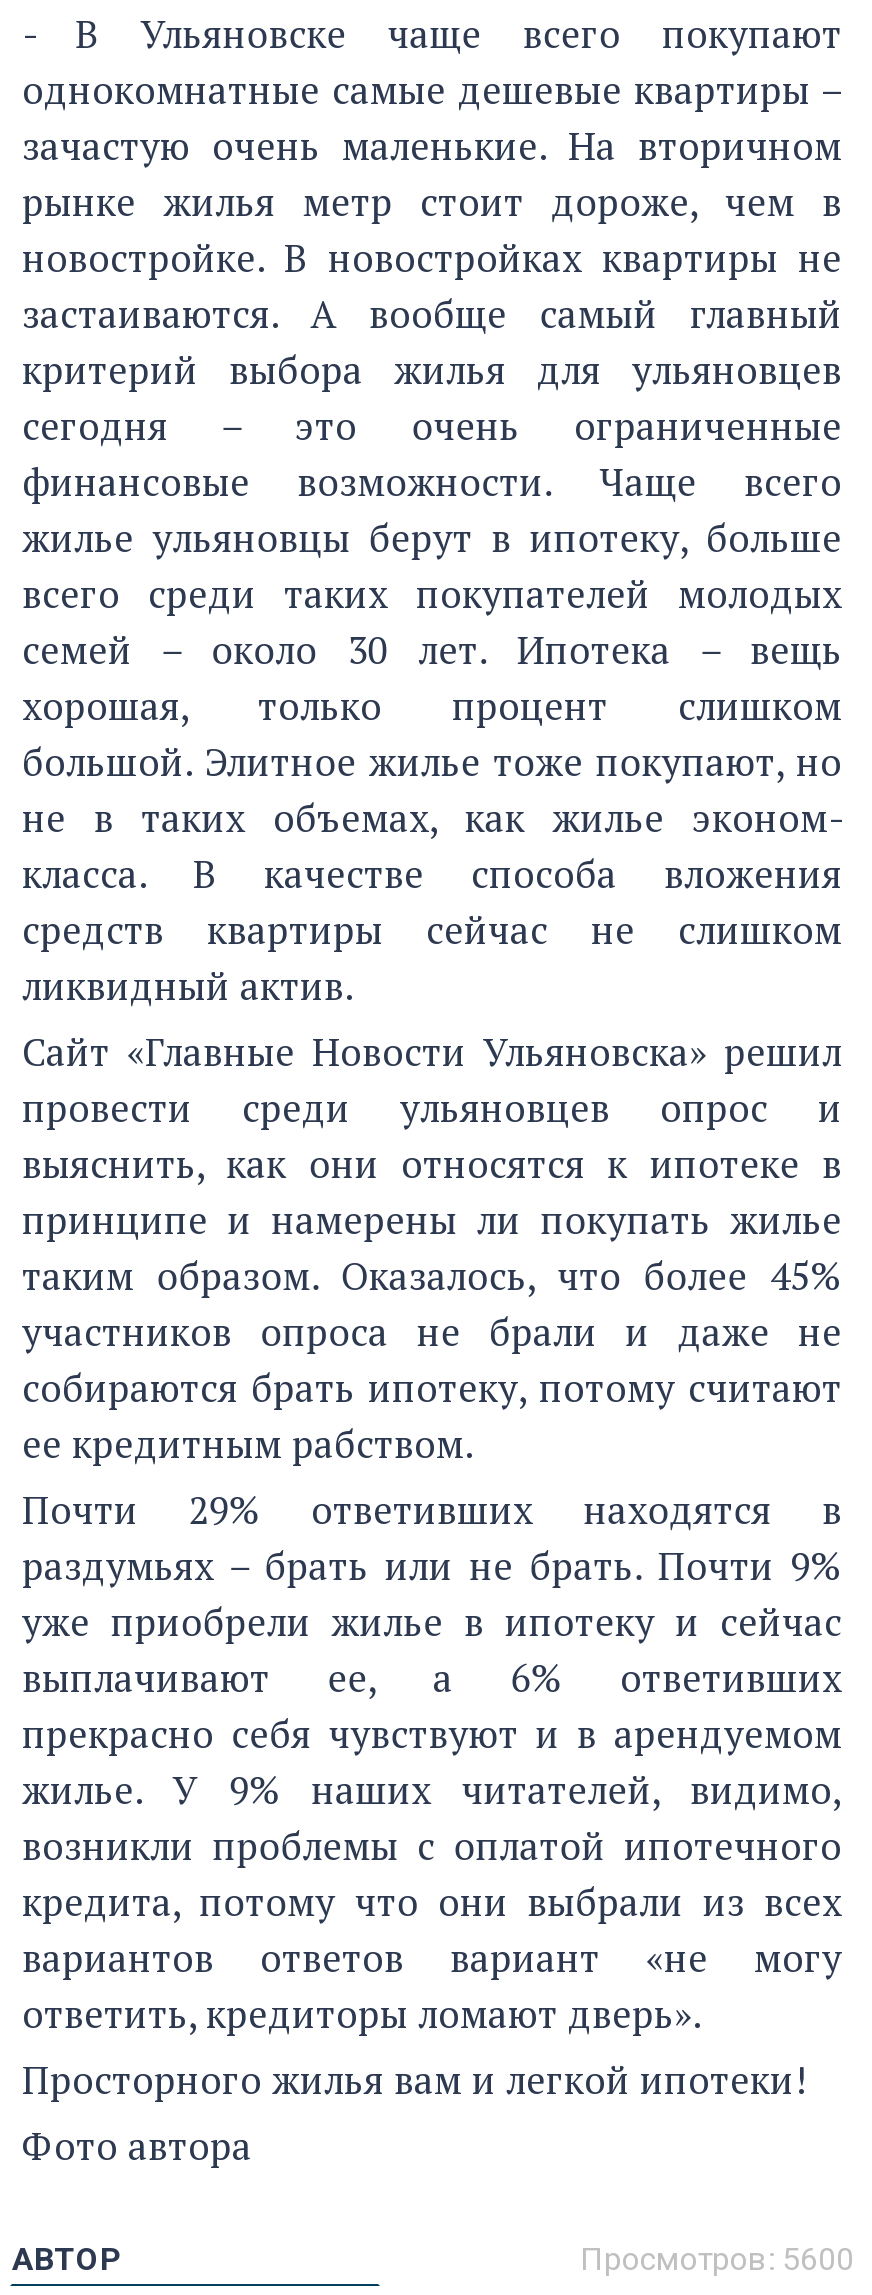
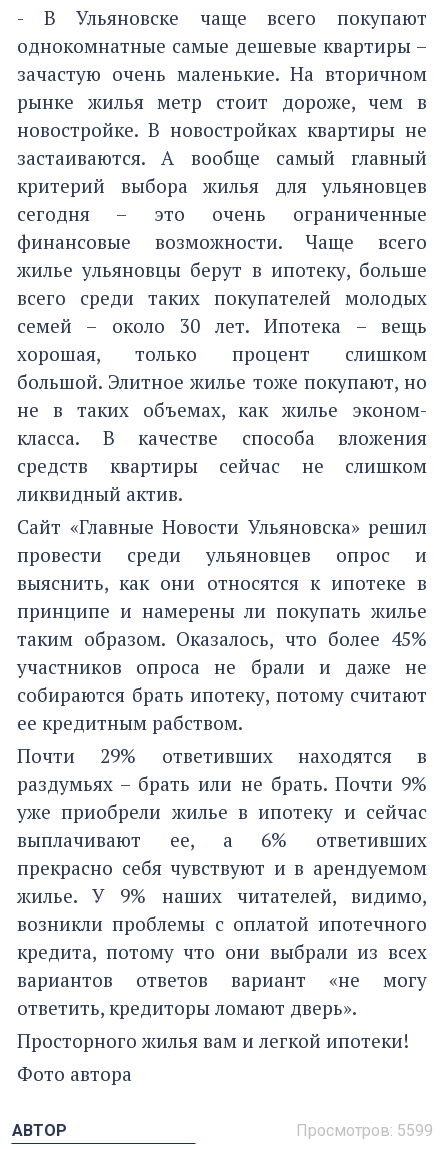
- Просмотров: 5600
+ Просмотров: 5599
